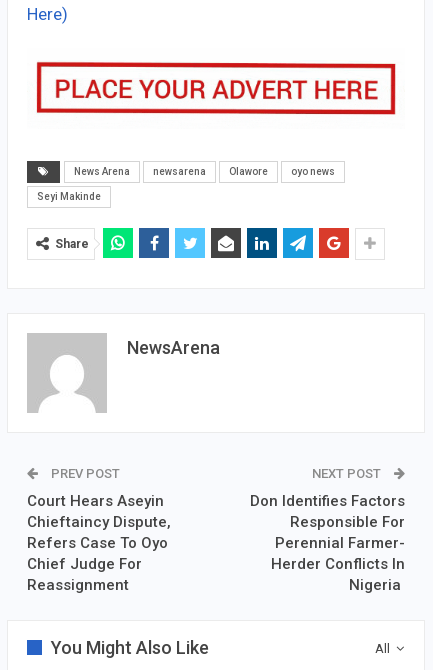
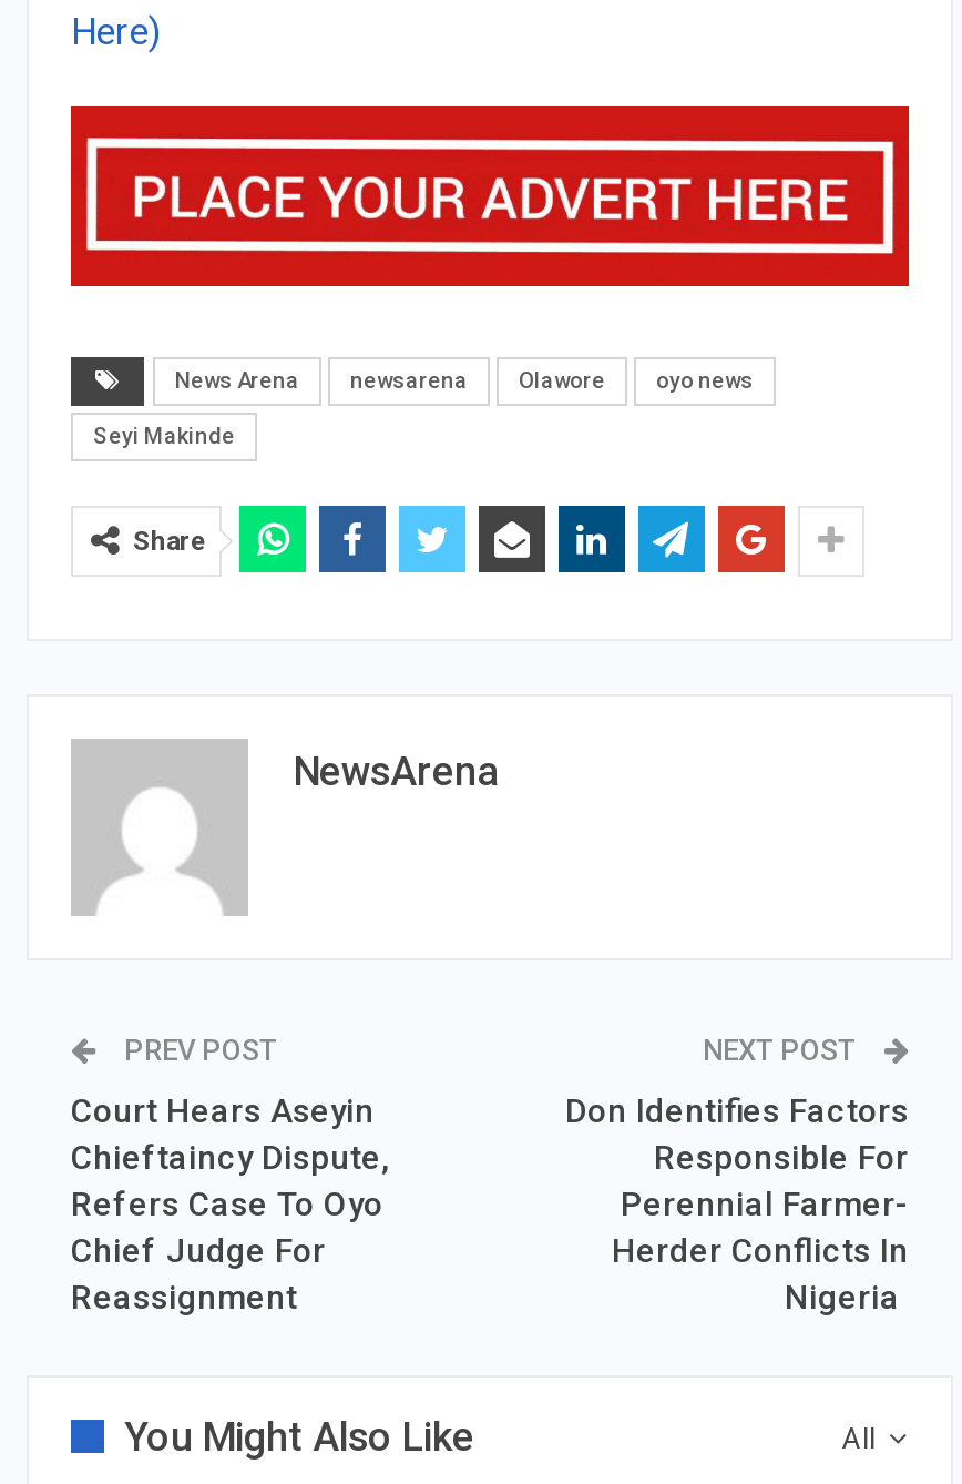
- [image]
+ [image]
